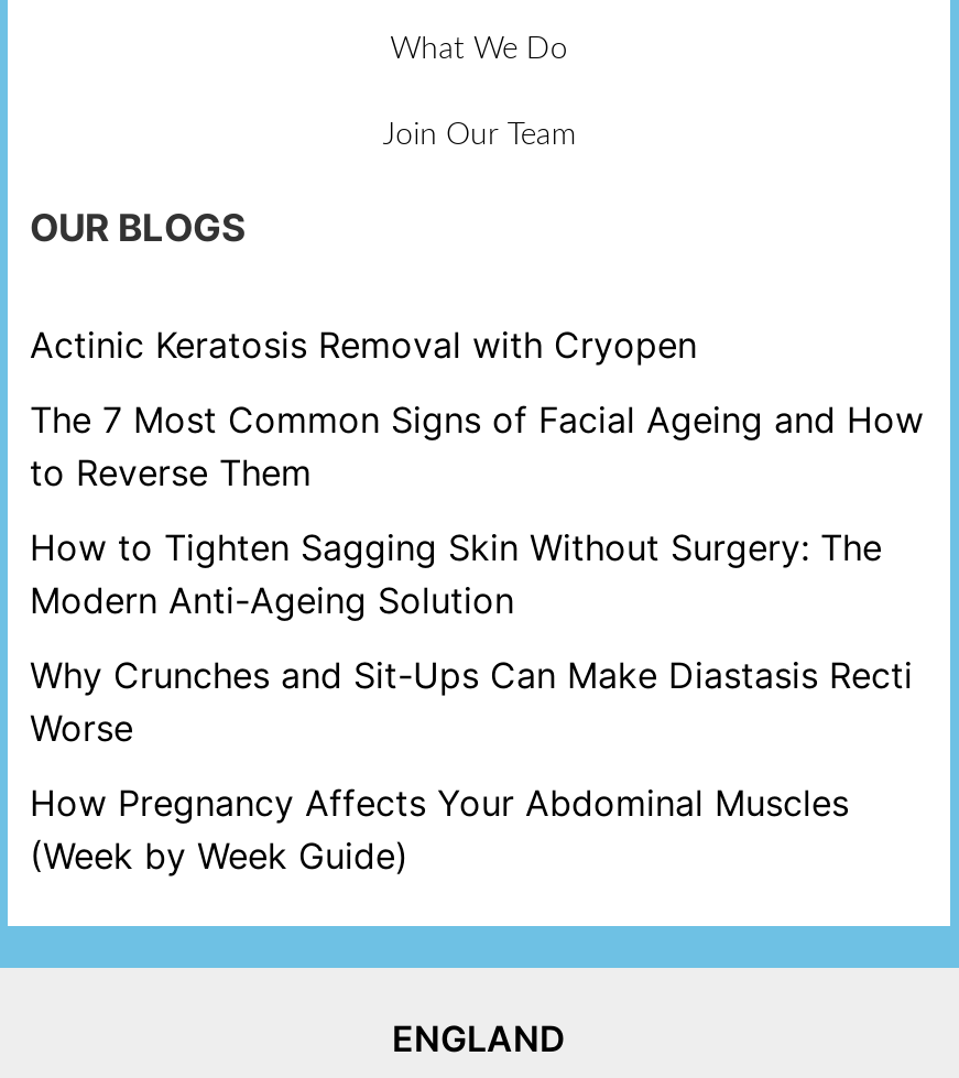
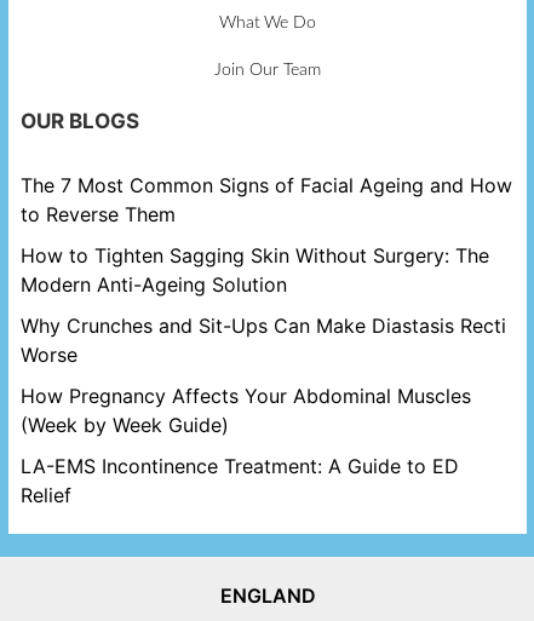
- Actinic Keratosis Removal with Cryopen

moved up: The 7 Most Common Signs of Facial Ageing and How | to Reverse Them | How to Tighten Sagging Skin Without Surgery: The | Modern Anti-Ageing Solution | Why Crunches and Sit-Ups Can Make Diastasis Recti | Worse | How Pregnancy Affects Your Abdominal Muscles | (Week by Week Guide)

+ LA-EMS Incontinence Treatment: A Guide to ED
+ Relief
